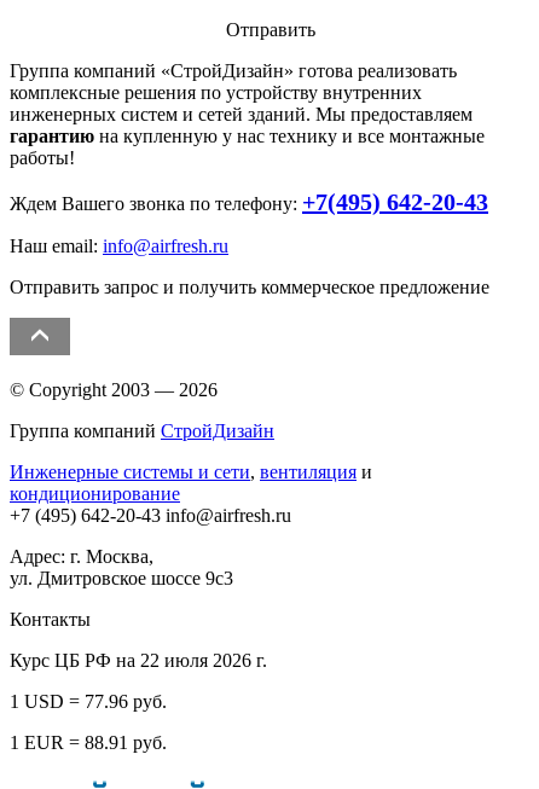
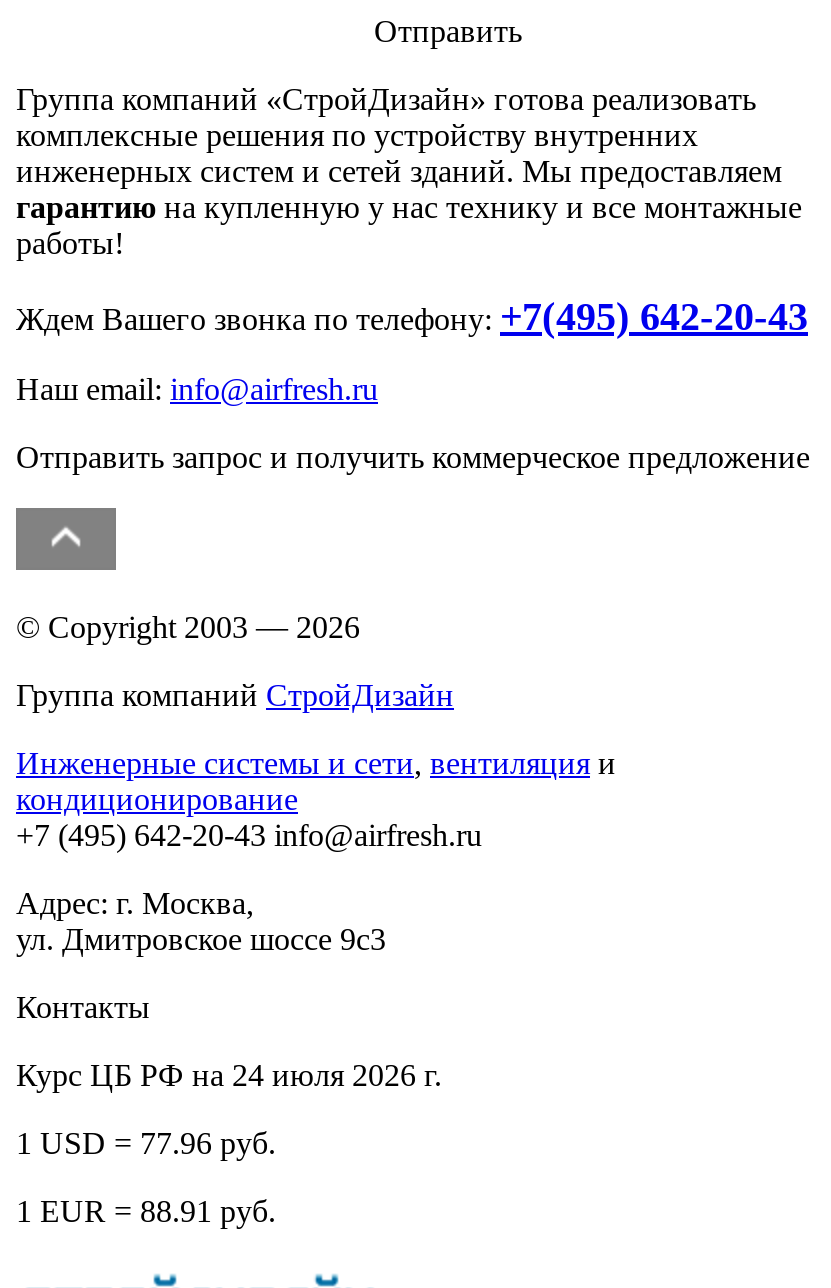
- Курс ЦБ РФ на 22 июля 2026 г.
+ Курс ЦБ РФ на 24 июля 2026 г.
